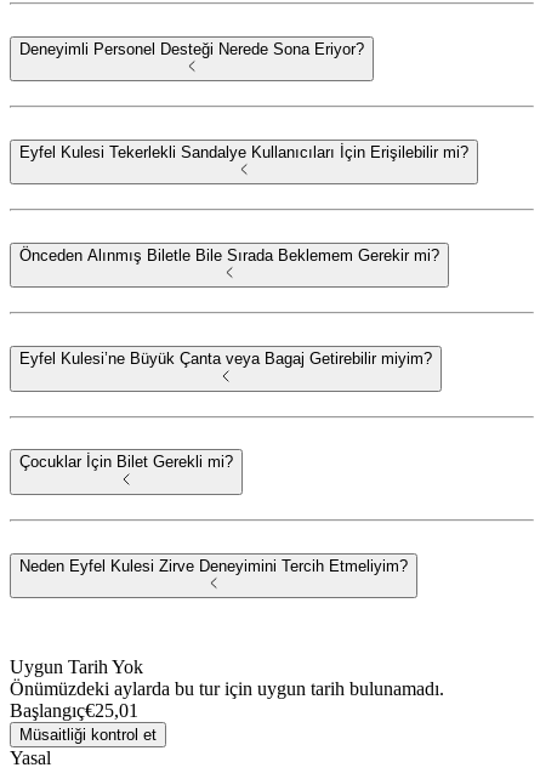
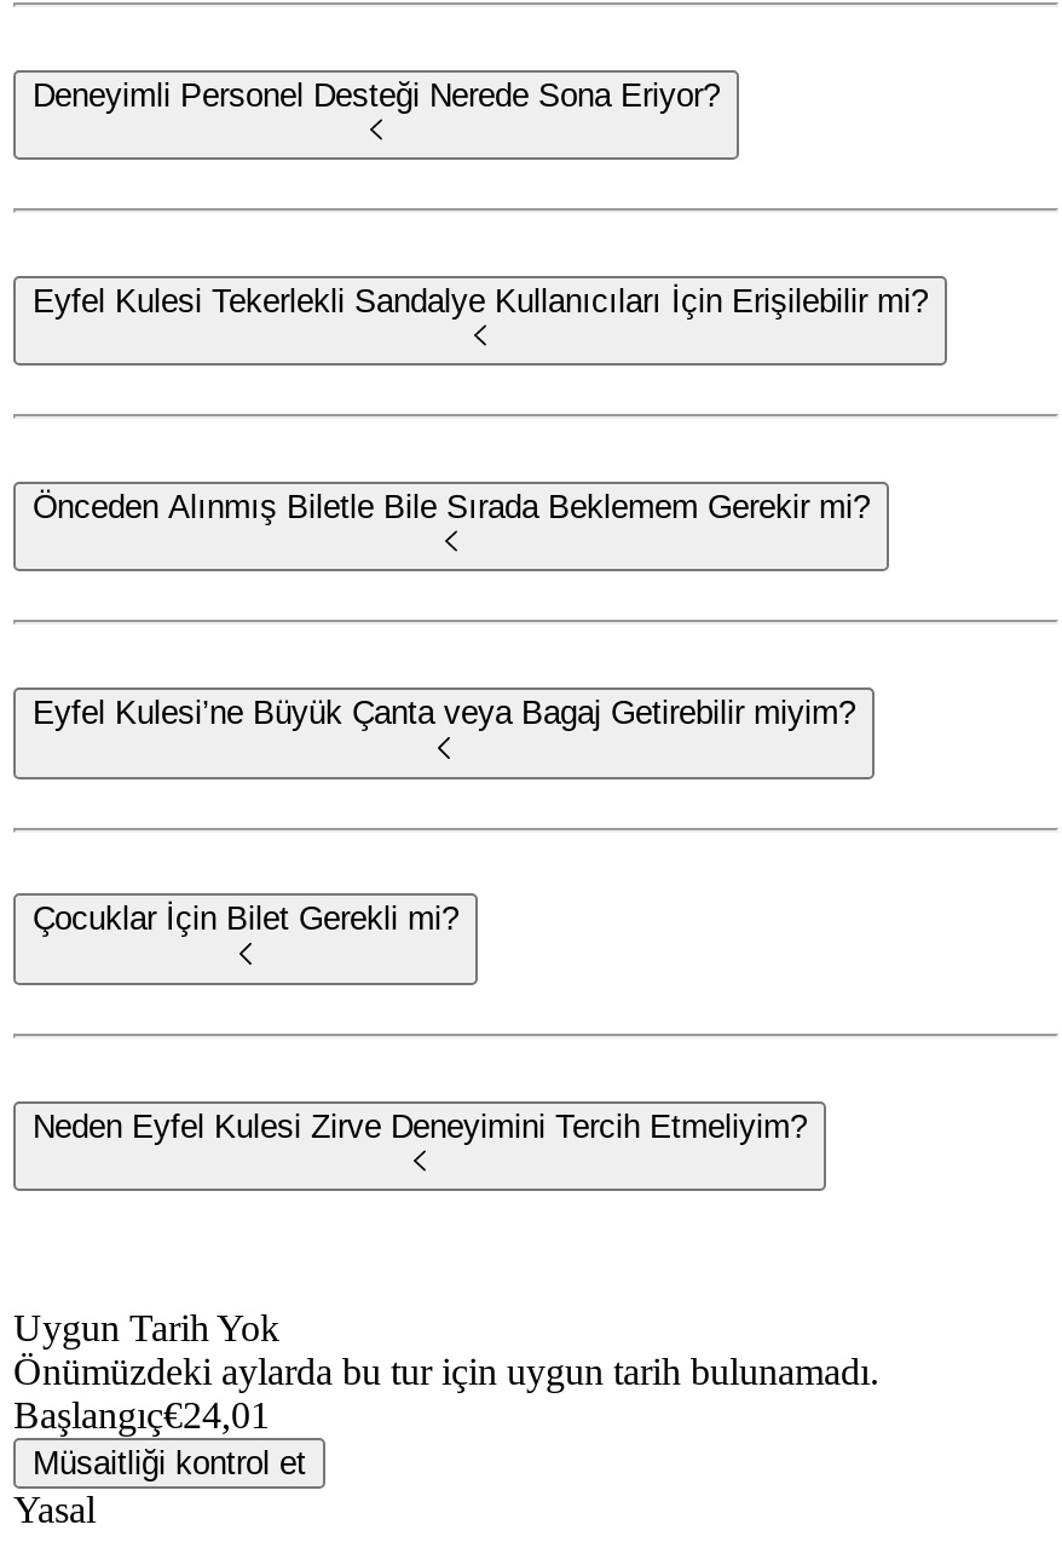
- Başlangıç€25,01
+ Başlangıç€24,01
